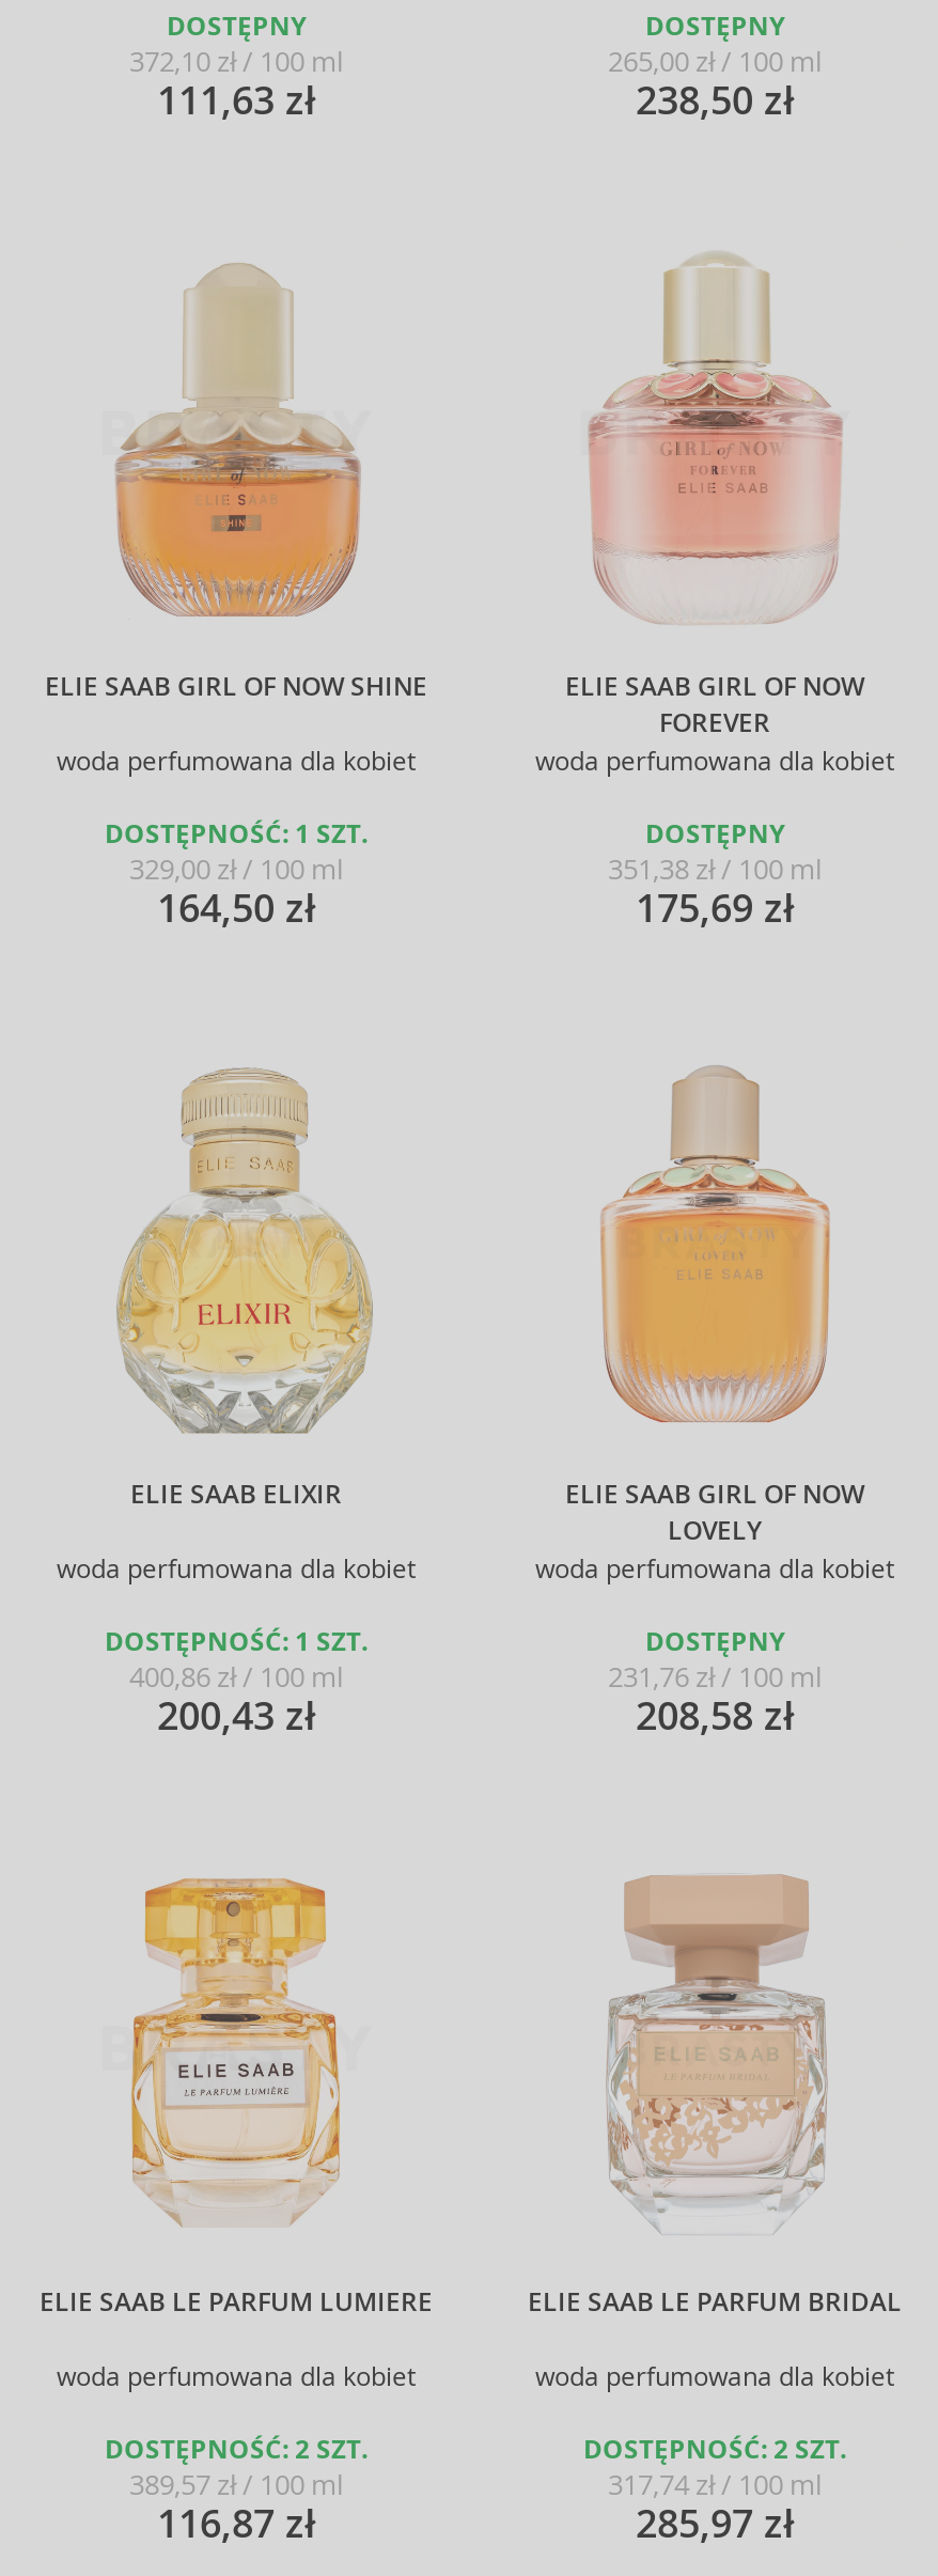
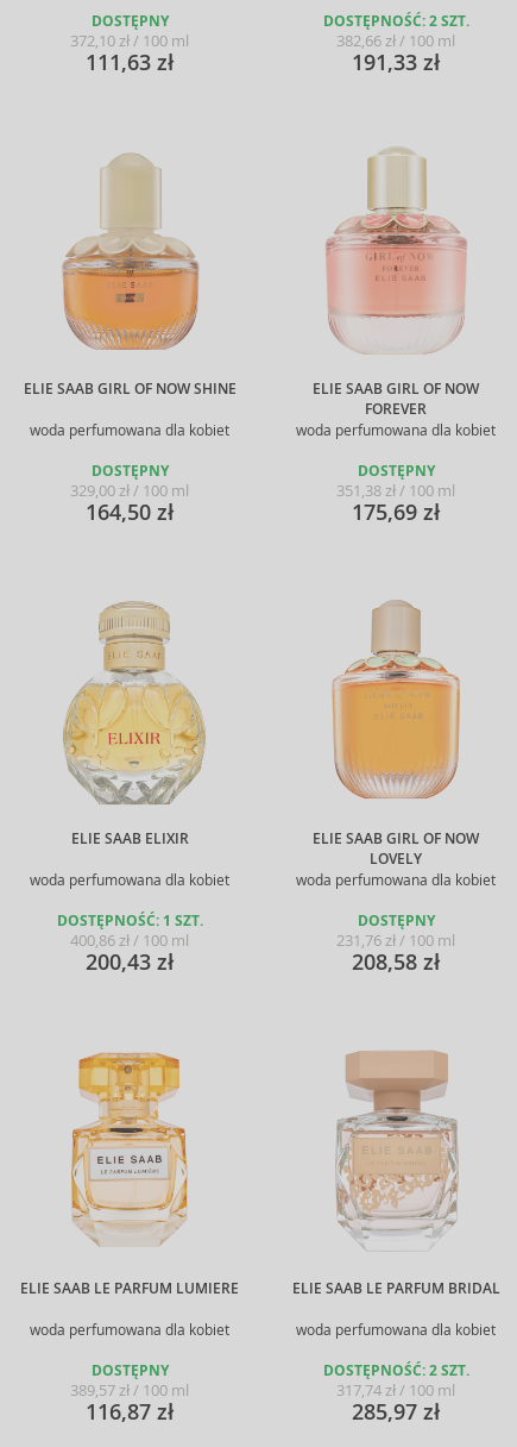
- DOSTĘPNY
- 265,00 zł / 100 ml
- 238,50 zł
+ DOSTĘPNOŚĆ: 2 SZT.
+ 382,66 zł / 100 ml
+ 191,33 zł

- DOSTĘPNOŚĆ: 1 SZT.
+ DOSTĘPNY

- DOSTĘPNOŚĆ: 2 SZT.
+ DOSTĘPNY
